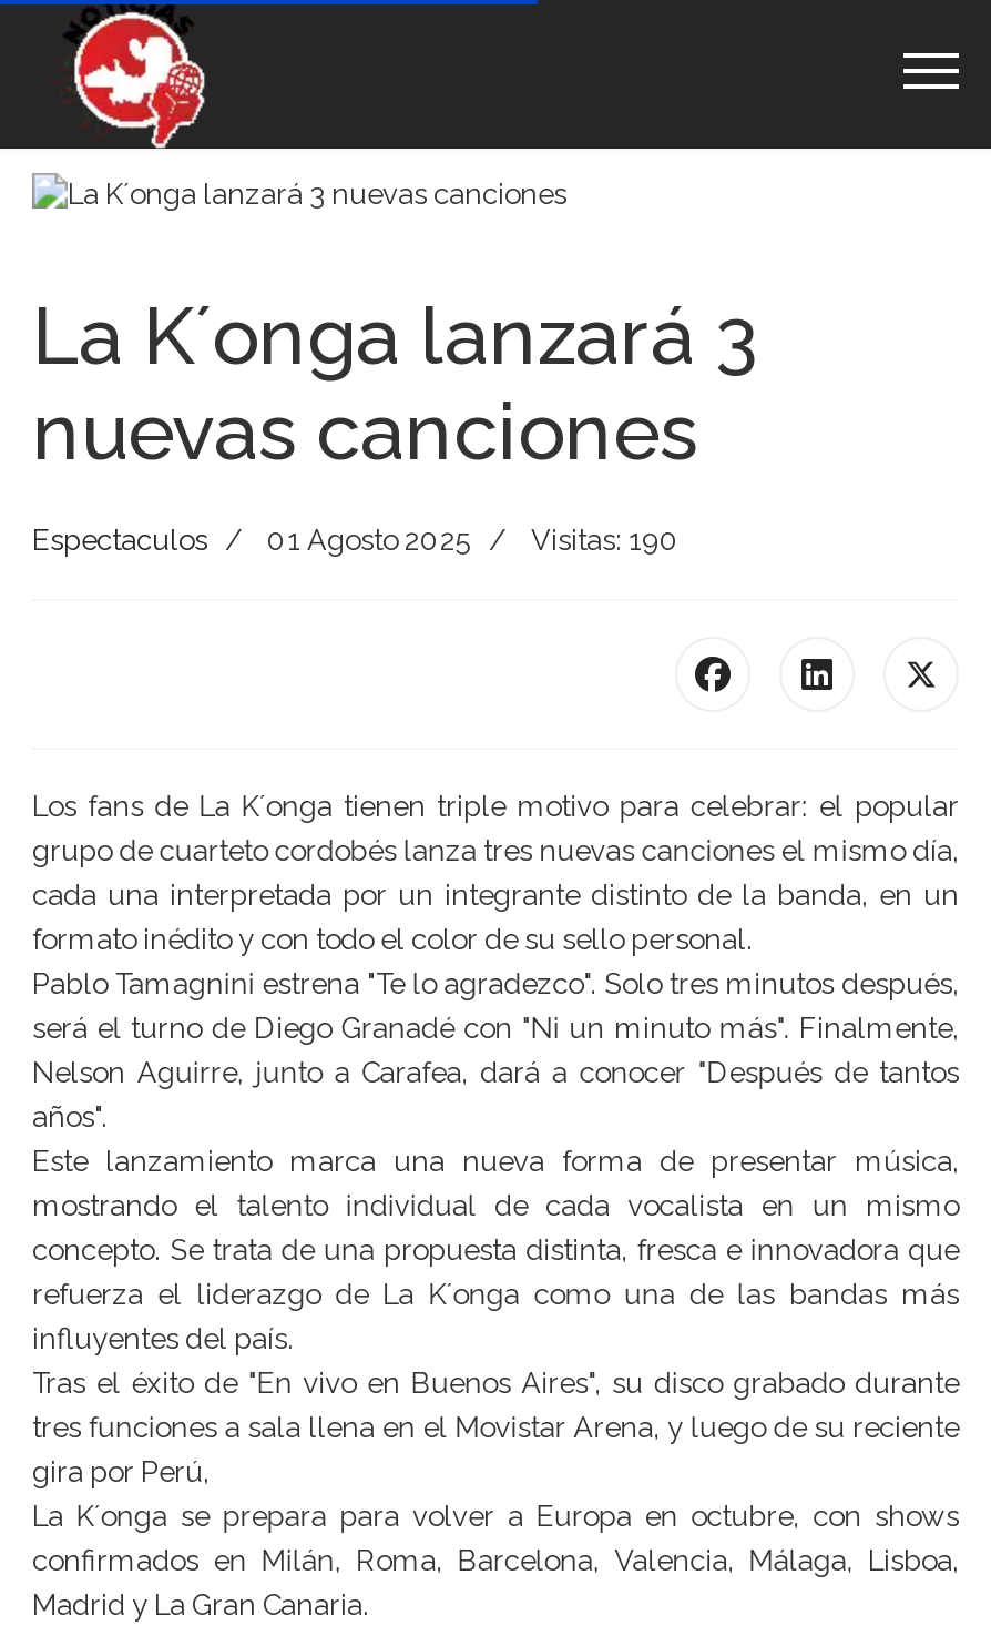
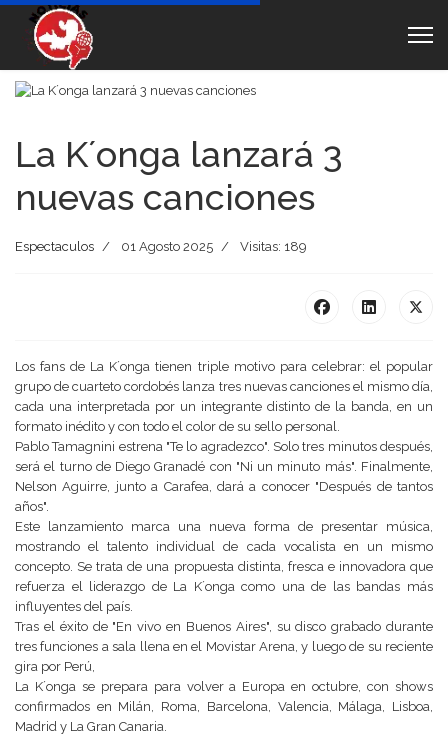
- Espectaculos 01 Agosto 2025 Visitas: 190
+ Espectaculos 01 Agosto 2025 Visitas: 189
